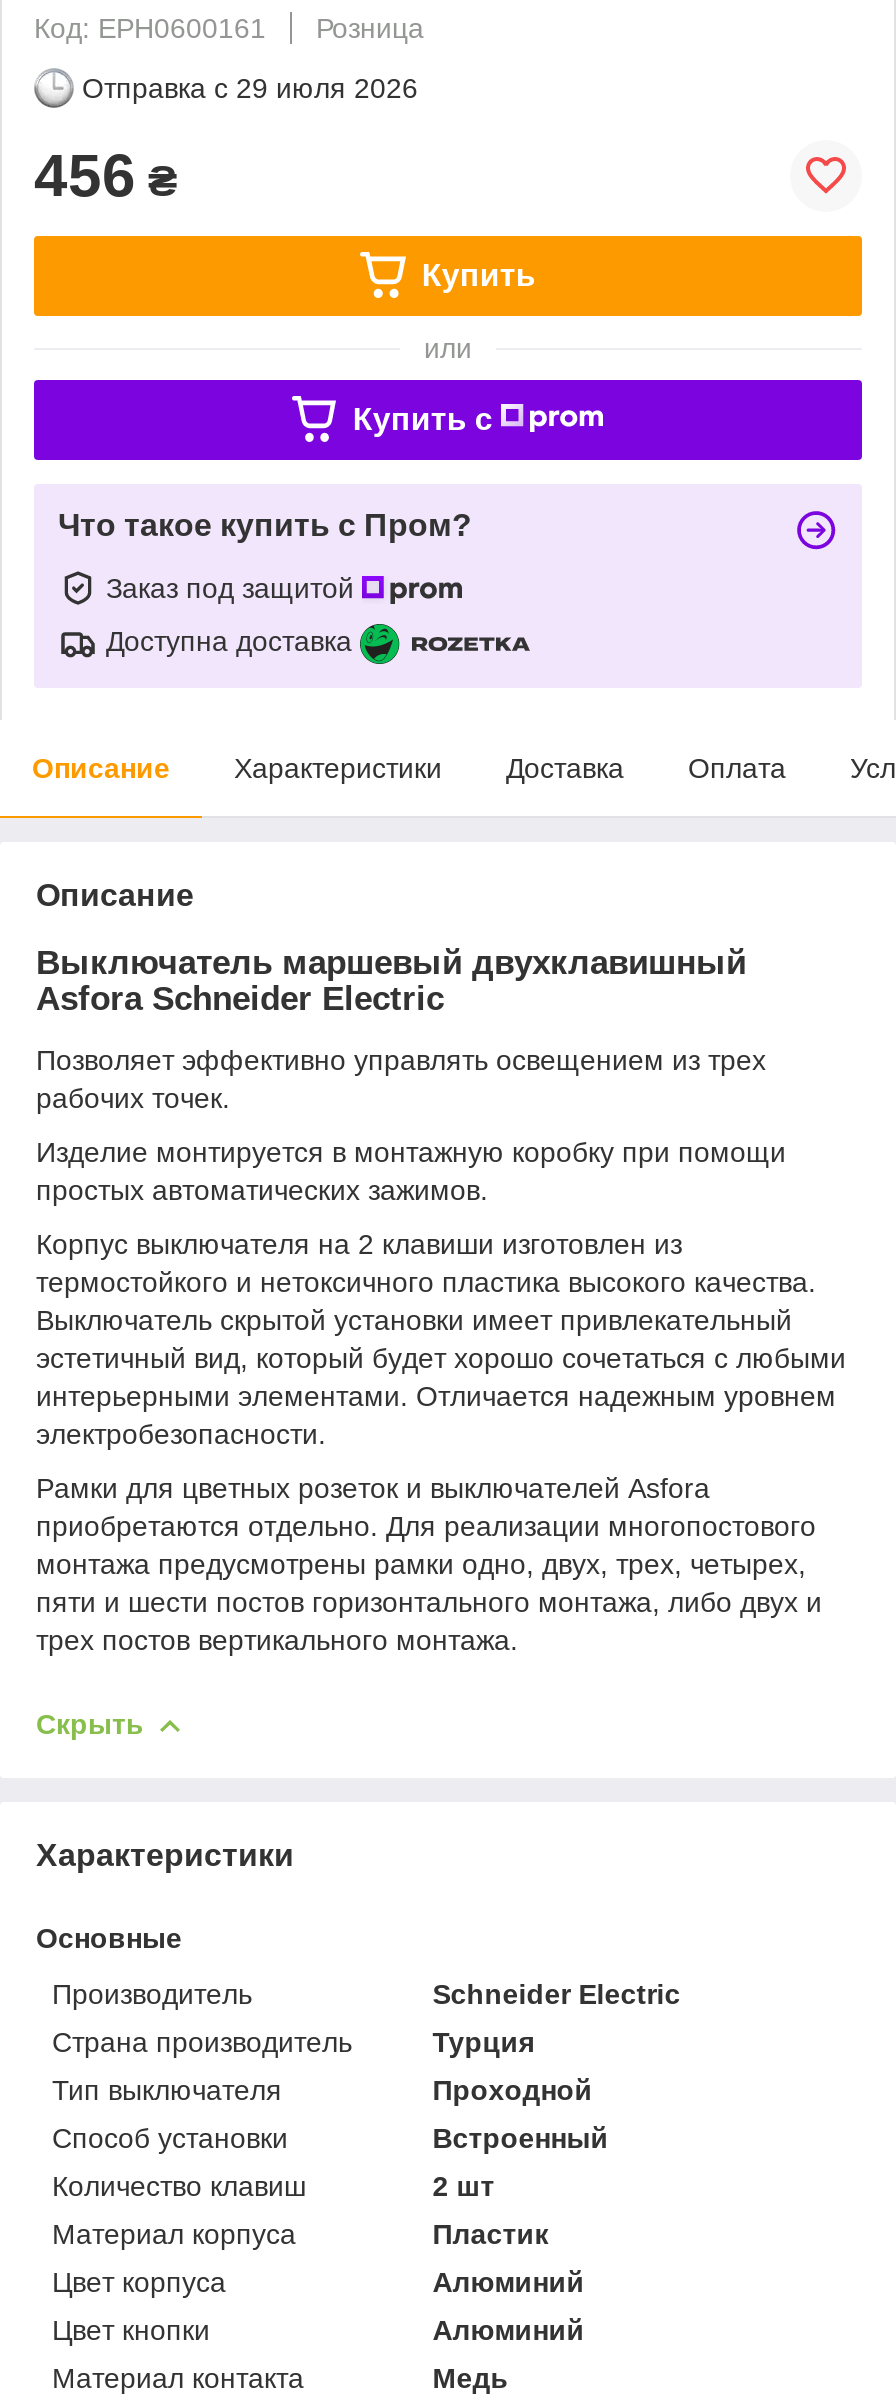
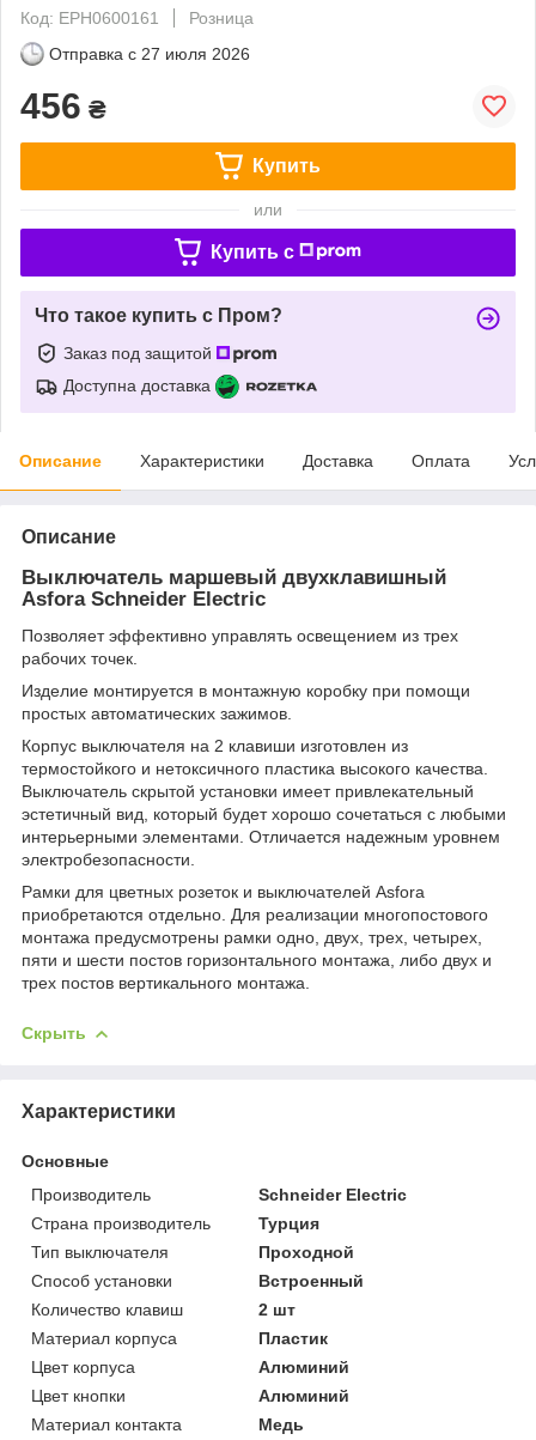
- Отправка с 29 июля 2026
+ Отправка с 27 июля 2026
